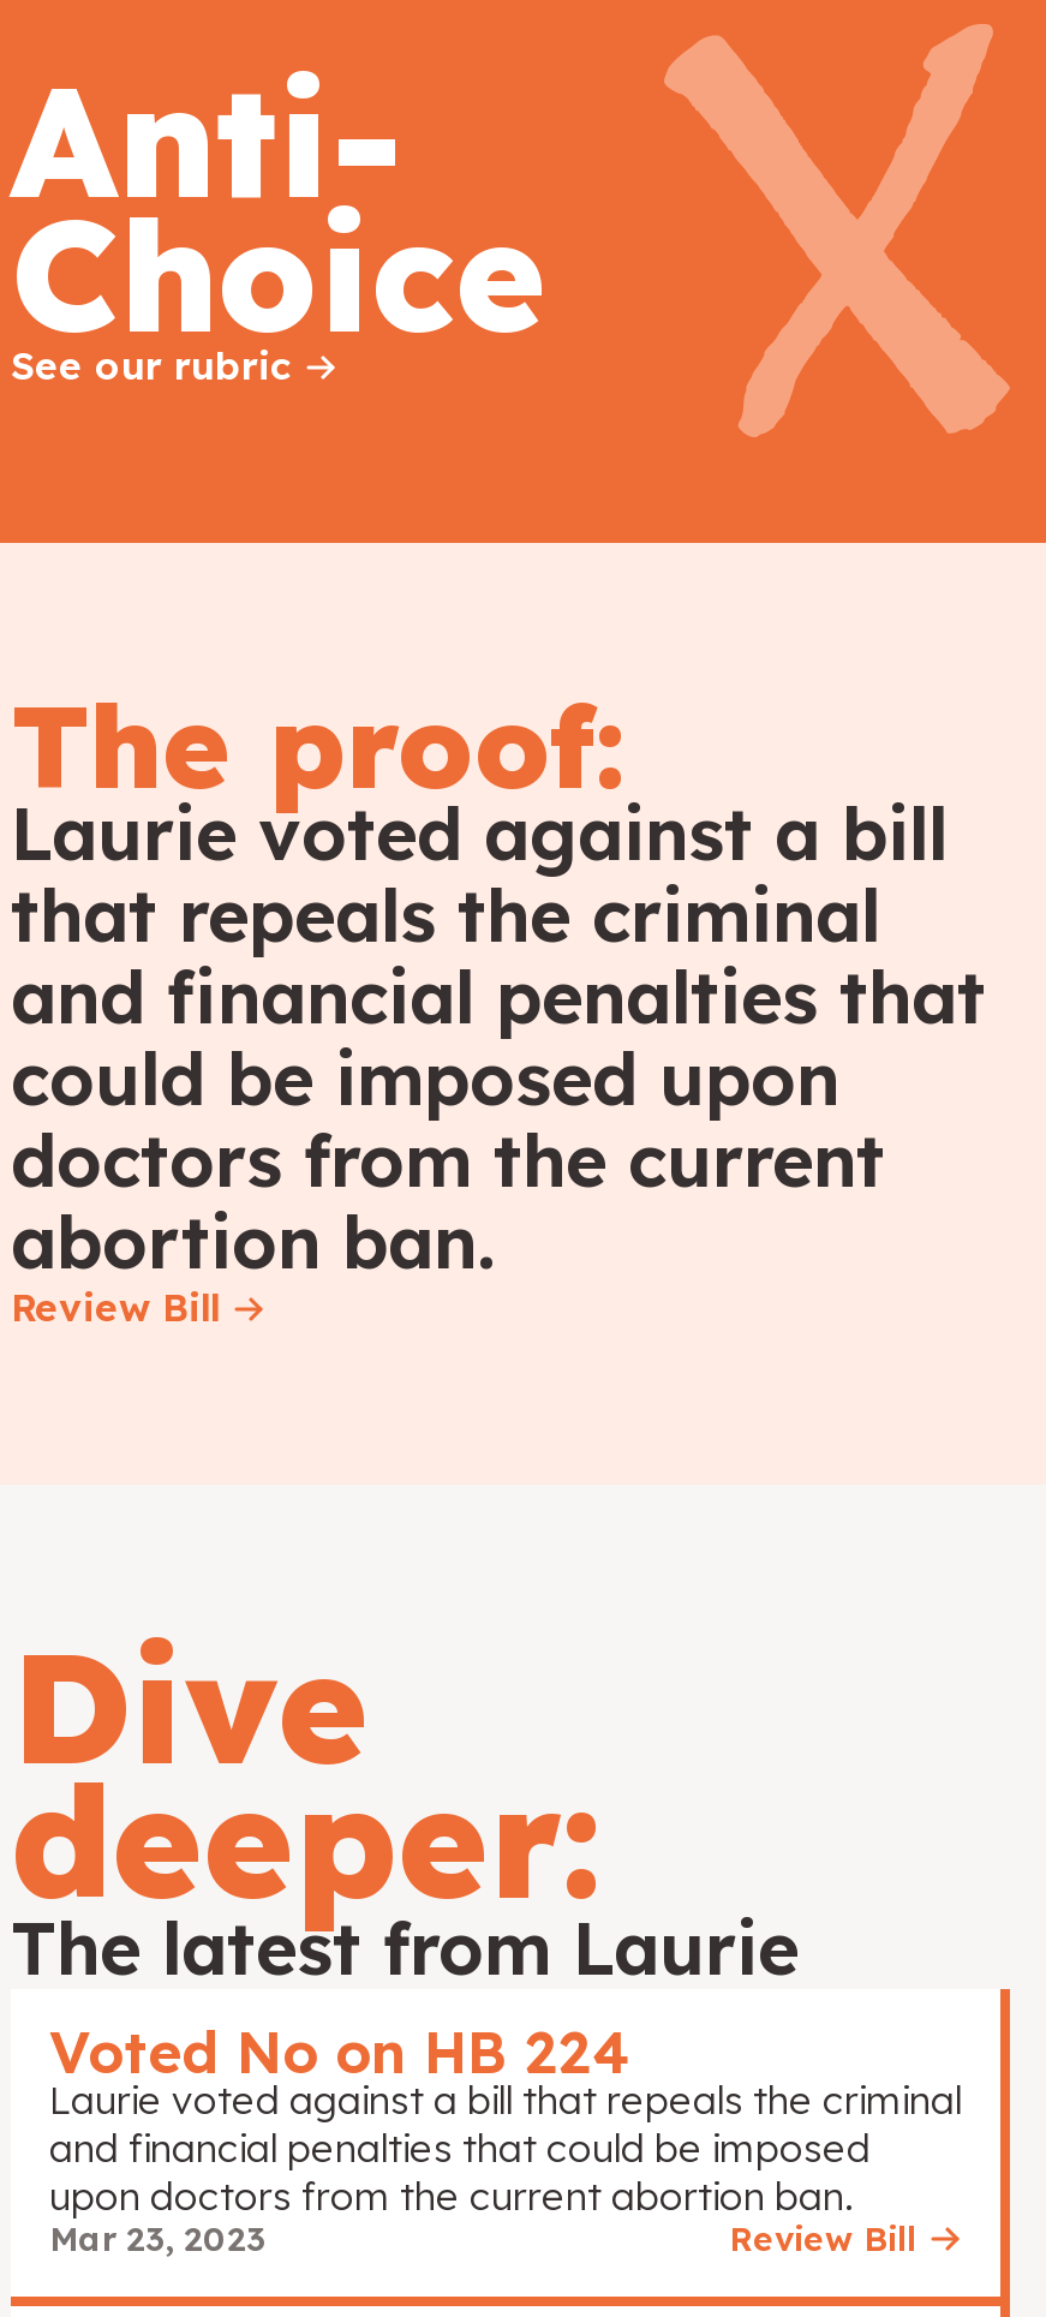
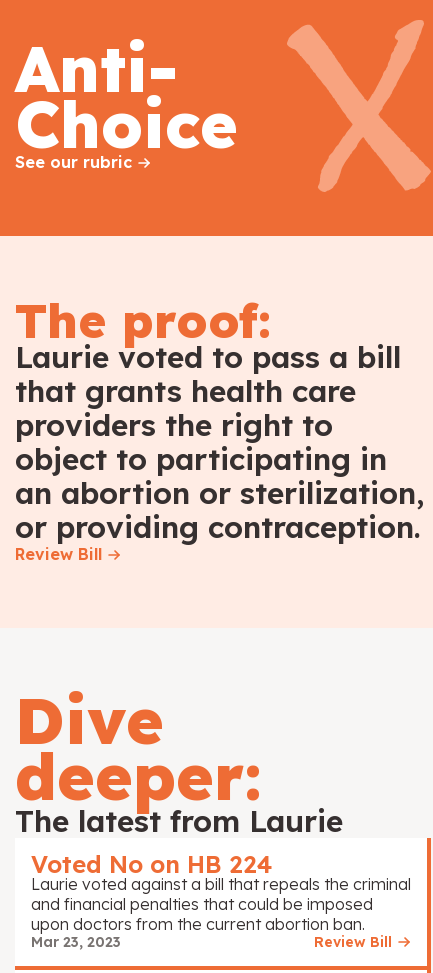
- Laurie voted against a bill
- that repeals the criminal
- and financial penalties that
- could be imposed upon
- doctors from the current
- abortion ban.
+ Laurie voted to pass a bill
+ that grants health care
+ providers the right to
+ object to participating in
+ an abortion or sterilization,
+ or providing contraception.
